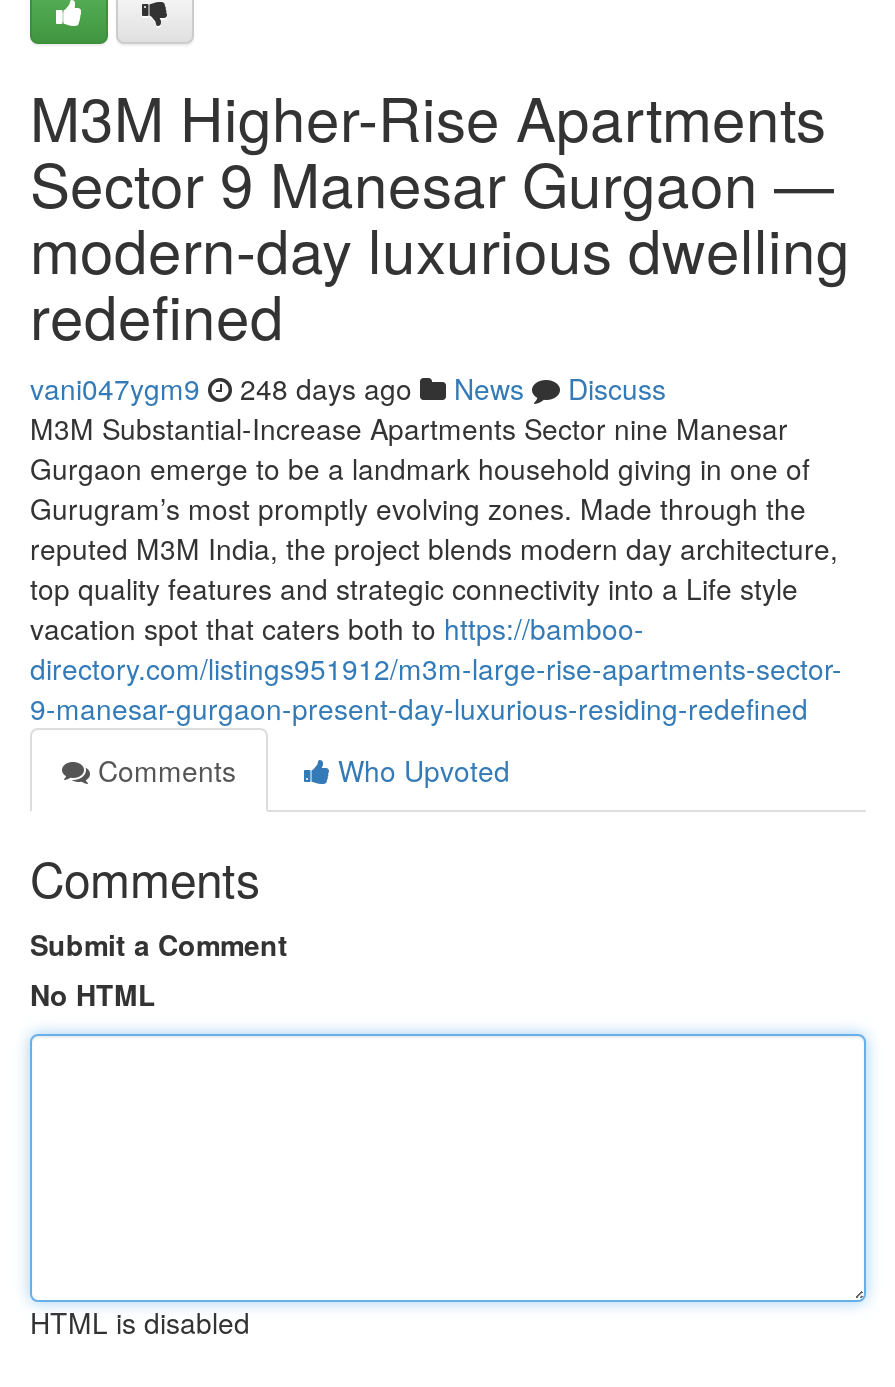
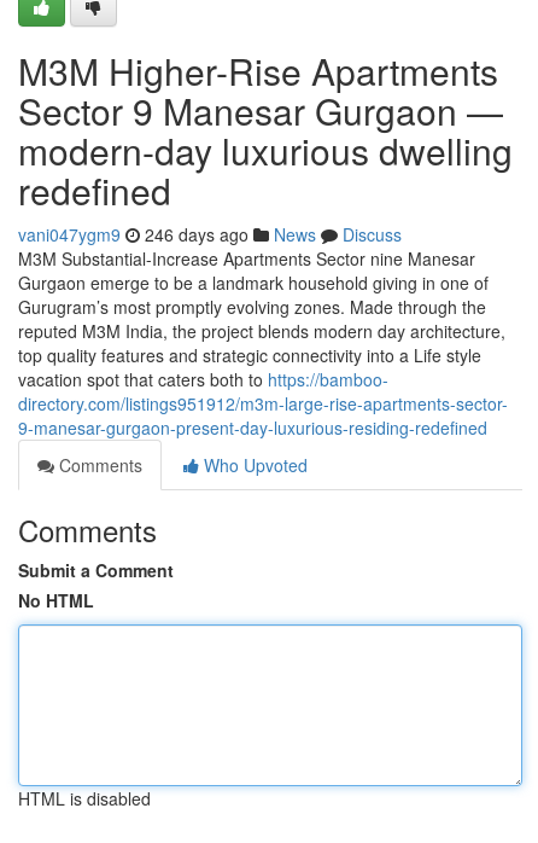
- vani047ygm9 248 days ago News Discuss
+ vani047ygm9 246 days ago News Discuss
